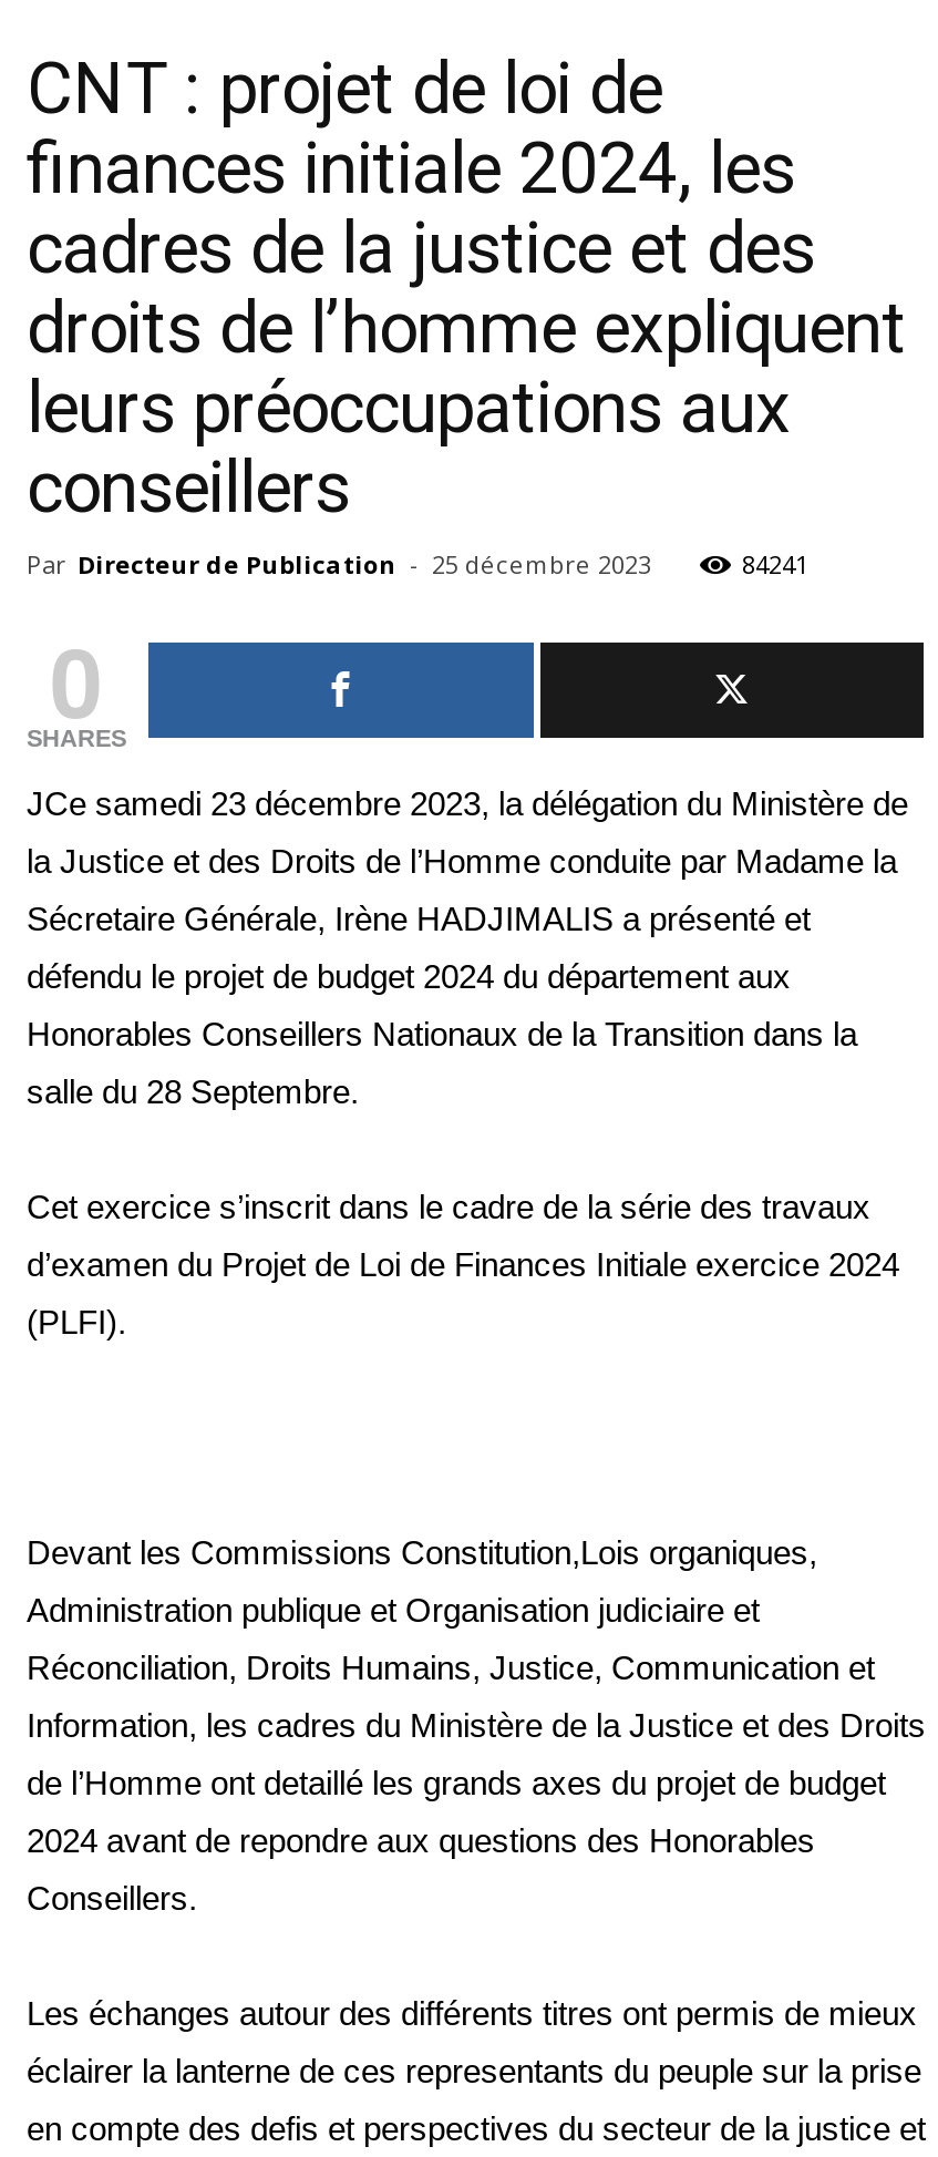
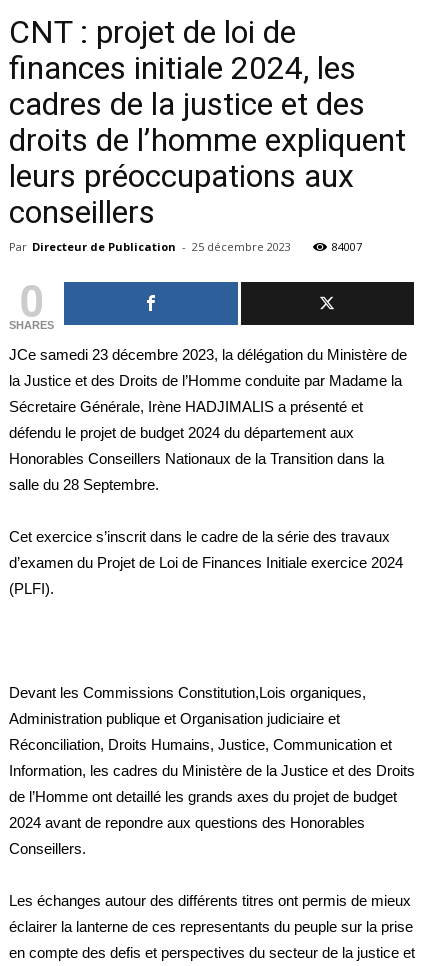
- 84241
+ 84007
